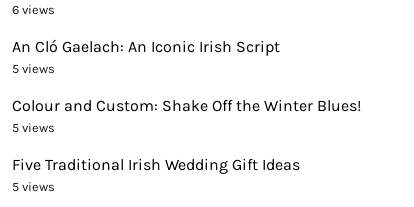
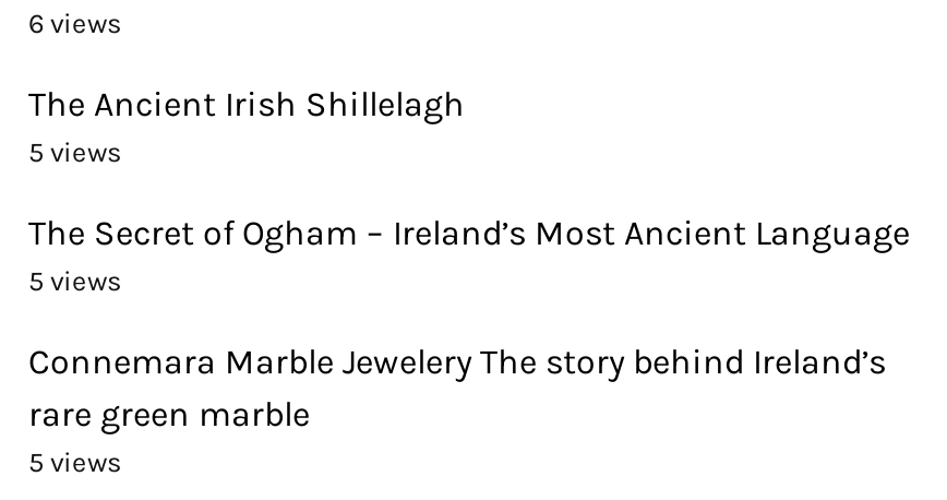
- An Cló Gaelach: An Iconic Irish Script
+ The Ancient Irish Shillelagh

- Colour and Custom: Shake Off the Winter Blues!
+ The Secret of Ogham – Ireland’s Most Ancient Language

- Five Traditional Irish Wedding Gift Ideas
+ Connemara Marble Jewelery The story behind Ireland’s
+ rare green marble
